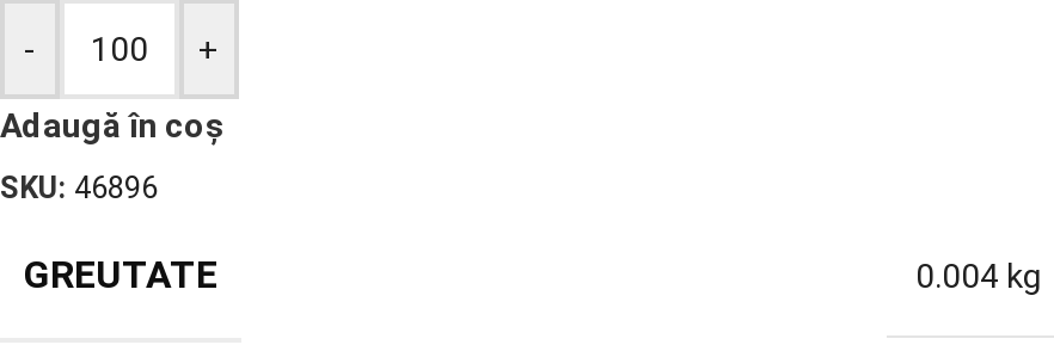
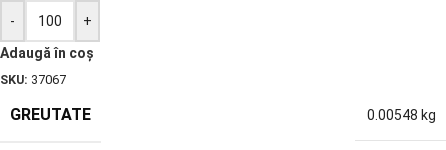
- SKU: 46896
+ SKU: 37067

- 0.004 kg
+ 0.00548 kg
